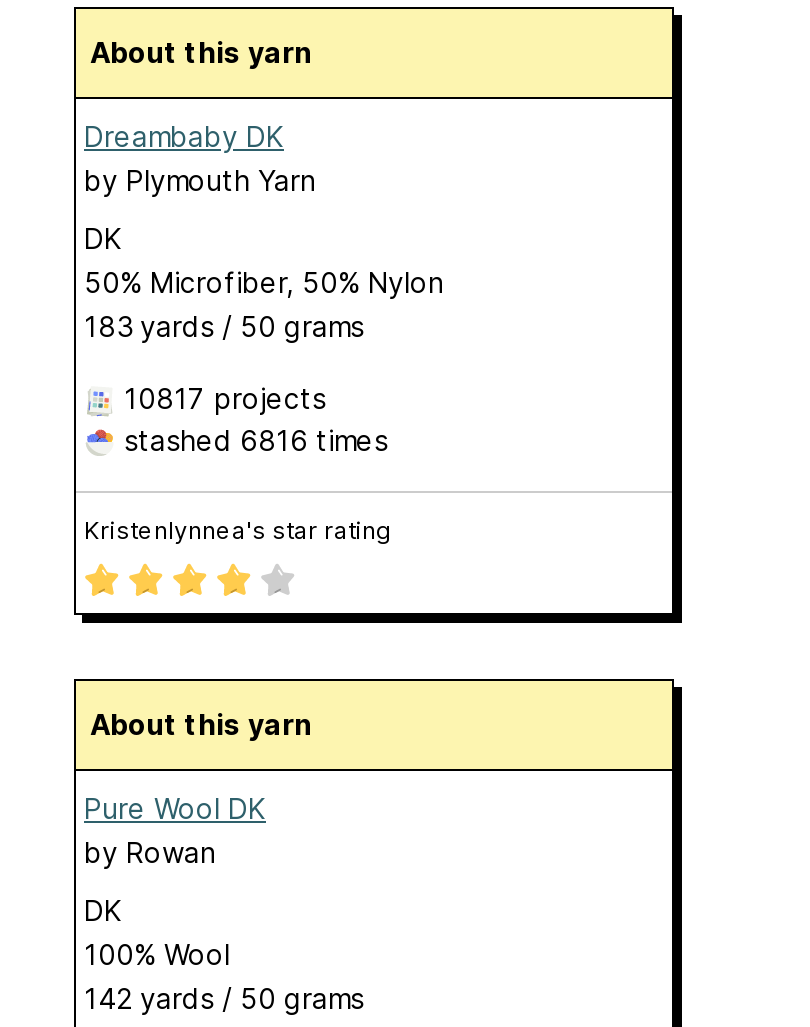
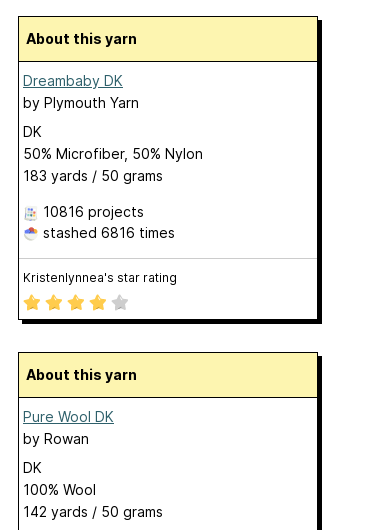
- 10817 projects
+ 10816 projects
